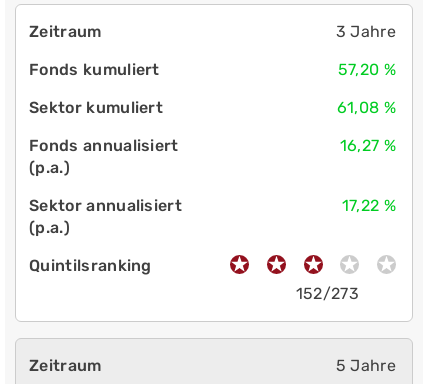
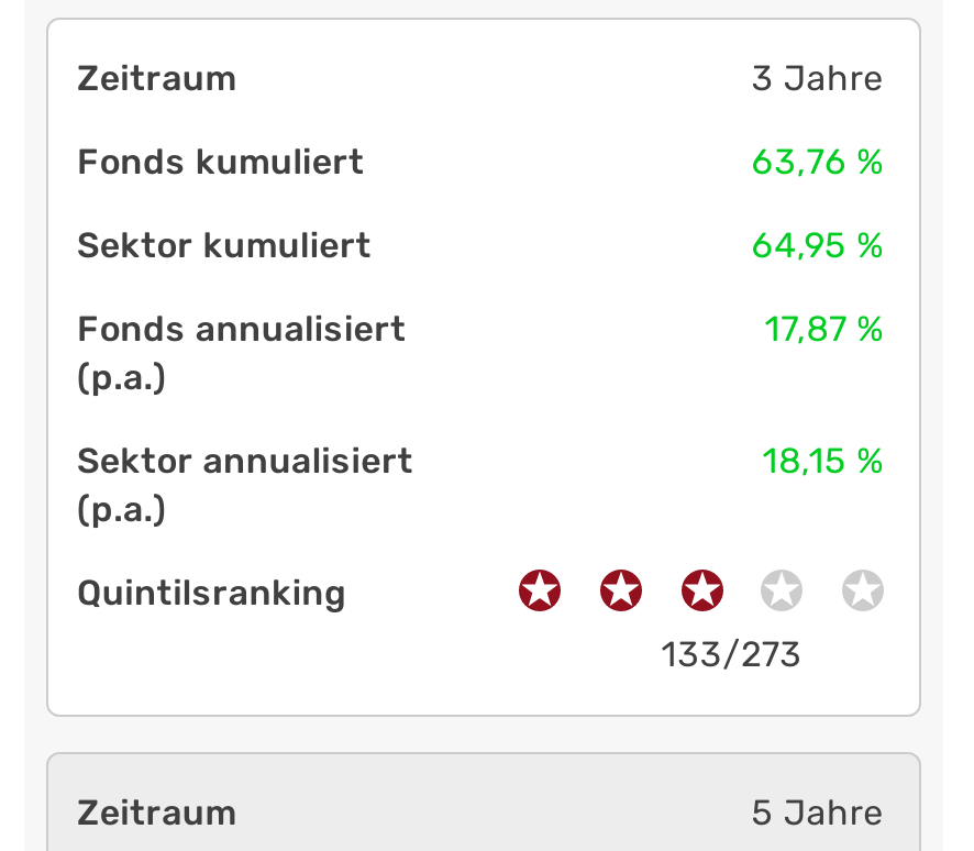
- 57,20 %
+ 63,76 %

- 61,08 %
+ 64,95 %

- 16,27 %
+ 17,87 %

- 17,22 %
+ 18,15 %

- 152/273
+ 133/273
